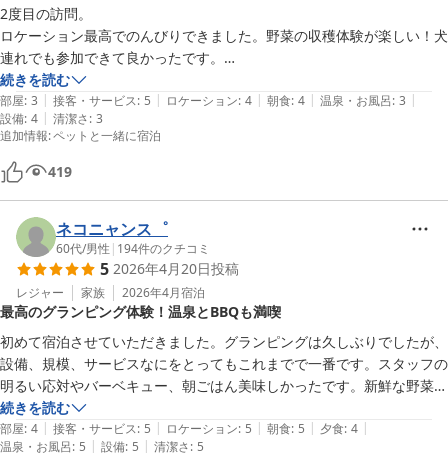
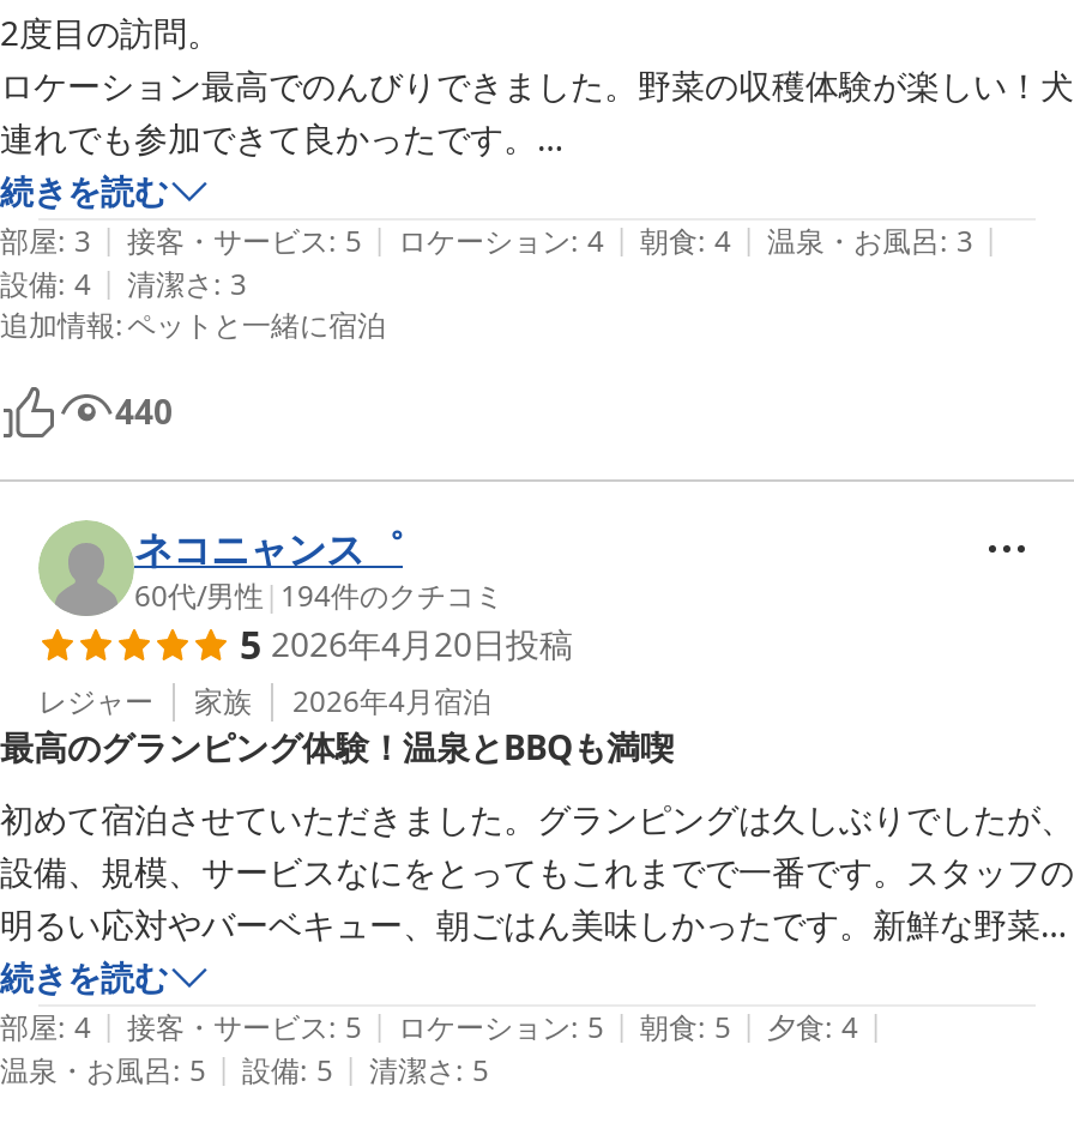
- 419
+ 440
